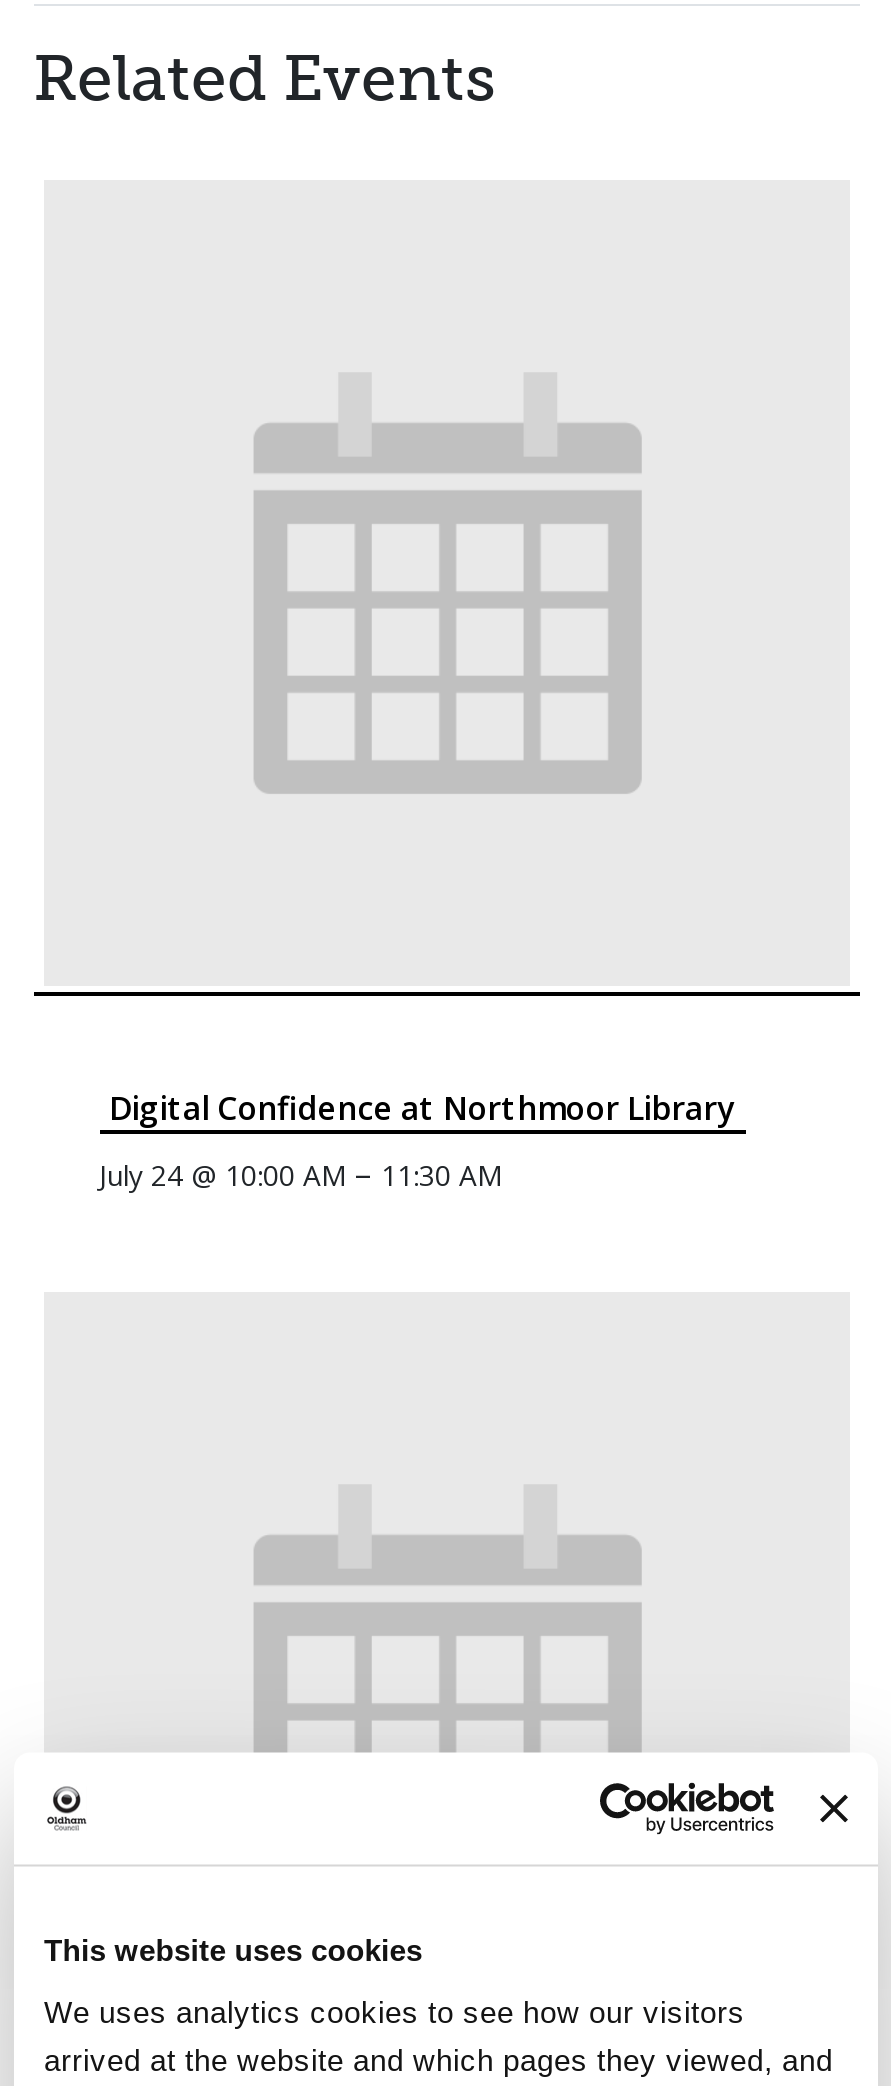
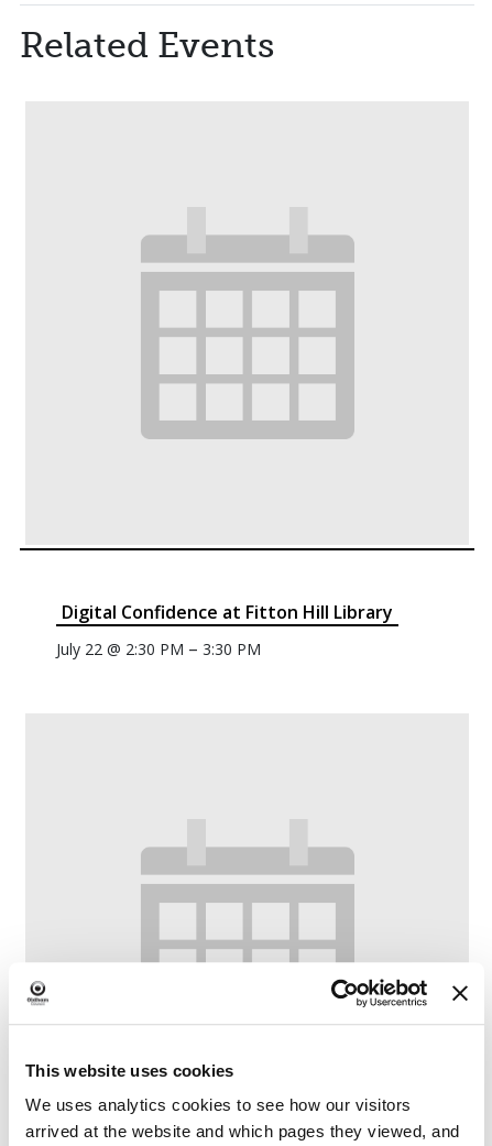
- Digital Confidence at Northmoor Library
+ Digital Confidence at Fitton Hill Library

- July 24 @ 10:00 AM – 11:30 AM
+ July 22 @ 2:30 PM – 3:30 PM
